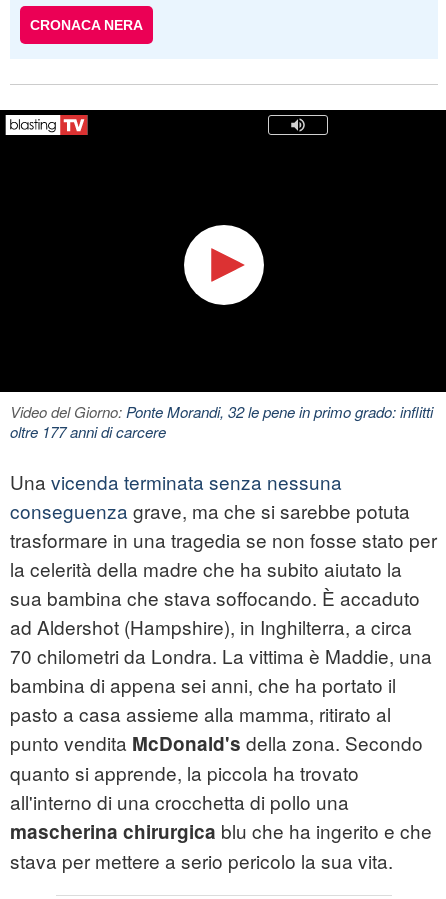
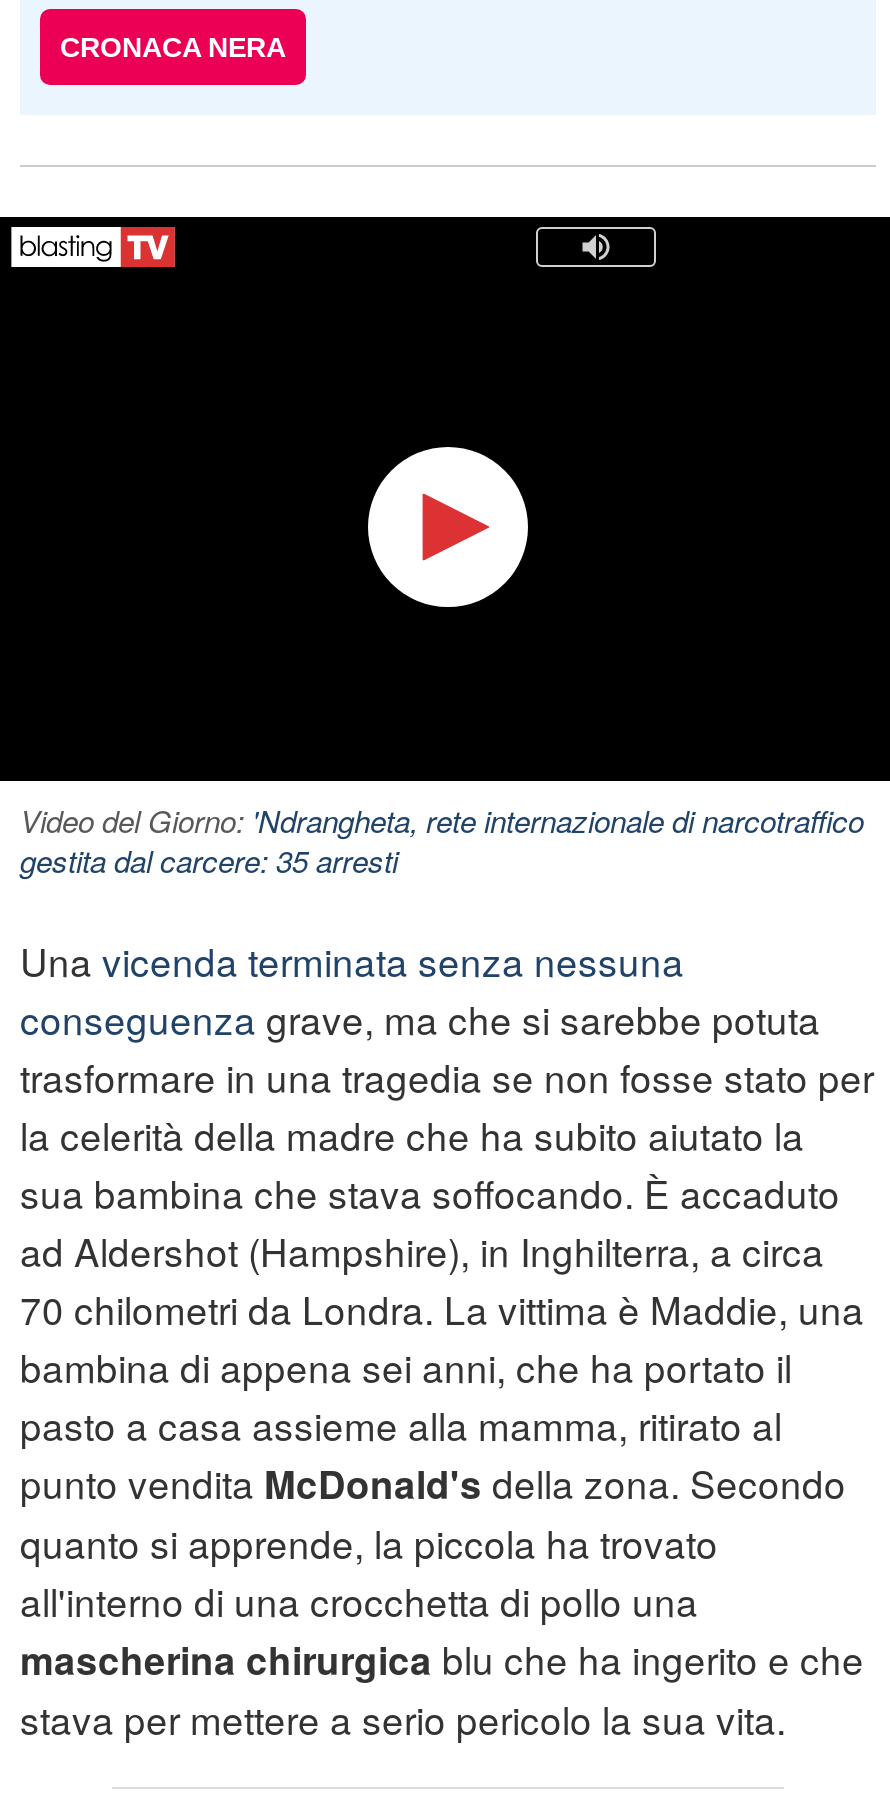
- Video del Giorno: Ponte Morandi, 32 le pene in primo grado: inflitti
- oltre 177 anni di carcere
+ Video del Giorno: 'Ndrangheta, rete internazionale di narcotraffico
+ gestita dal carcere: 35 arresti
